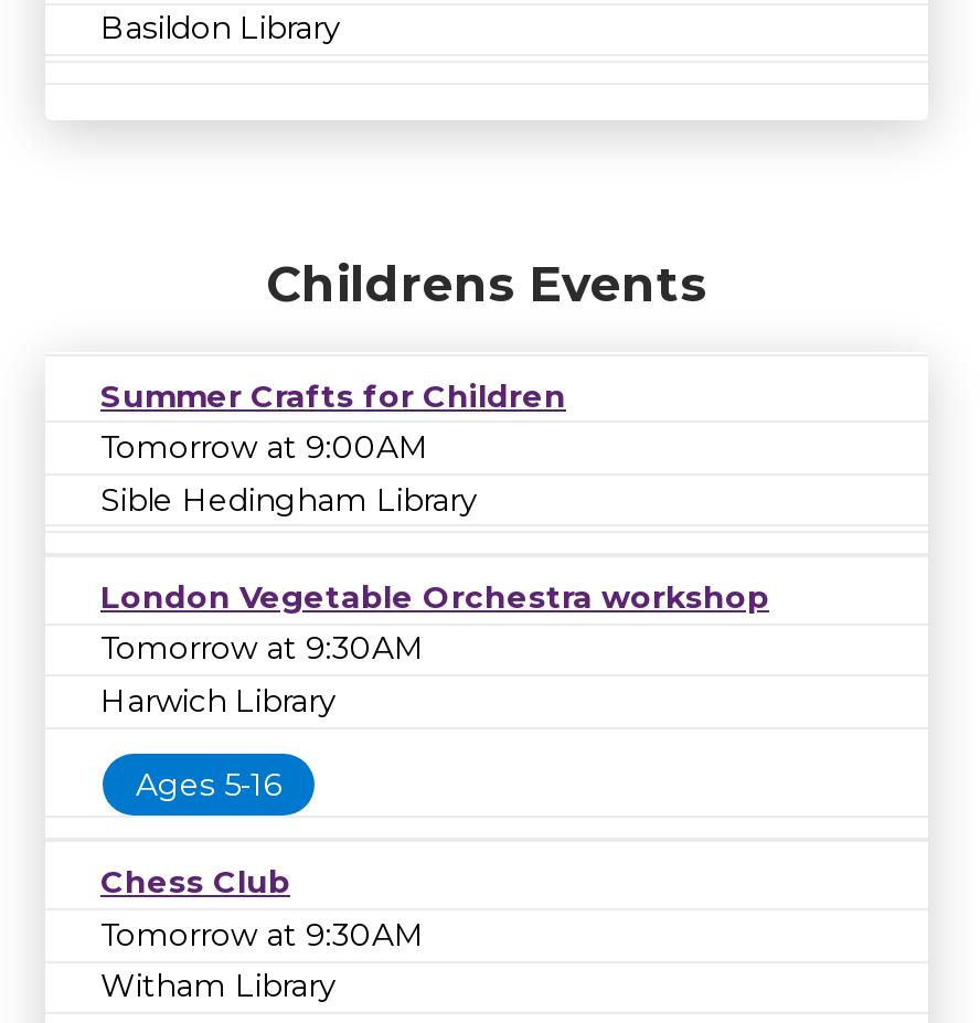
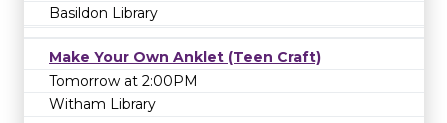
- Childrens Events
- Summer Crafts for Children
- Tomorrow at 9:00AM
- Sible Hedingham Library
- London Vegetable Orchestra workshop
- Tomorrow at 9:30AM
- Harwich Library
- Ages 5-16
- Chess Club
- Tomorrow at 9:30AM
+ Make Your Own Anklet (Teen Craft)
+ Tomorrow at 2:00PM
